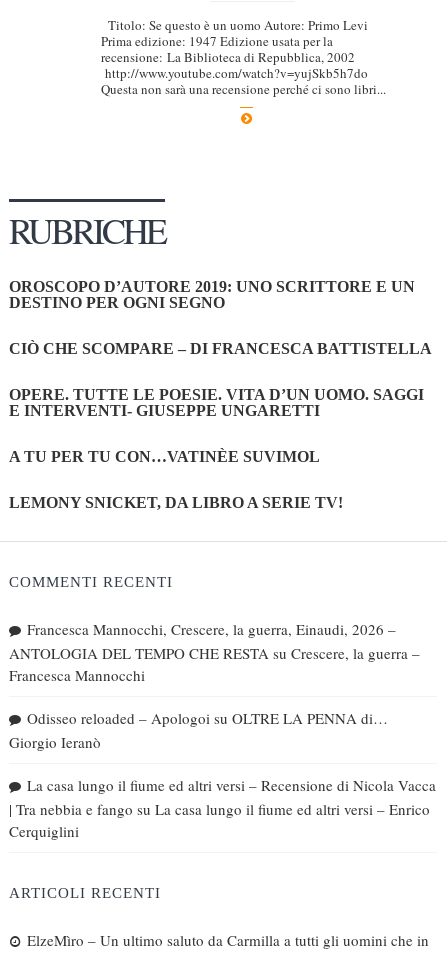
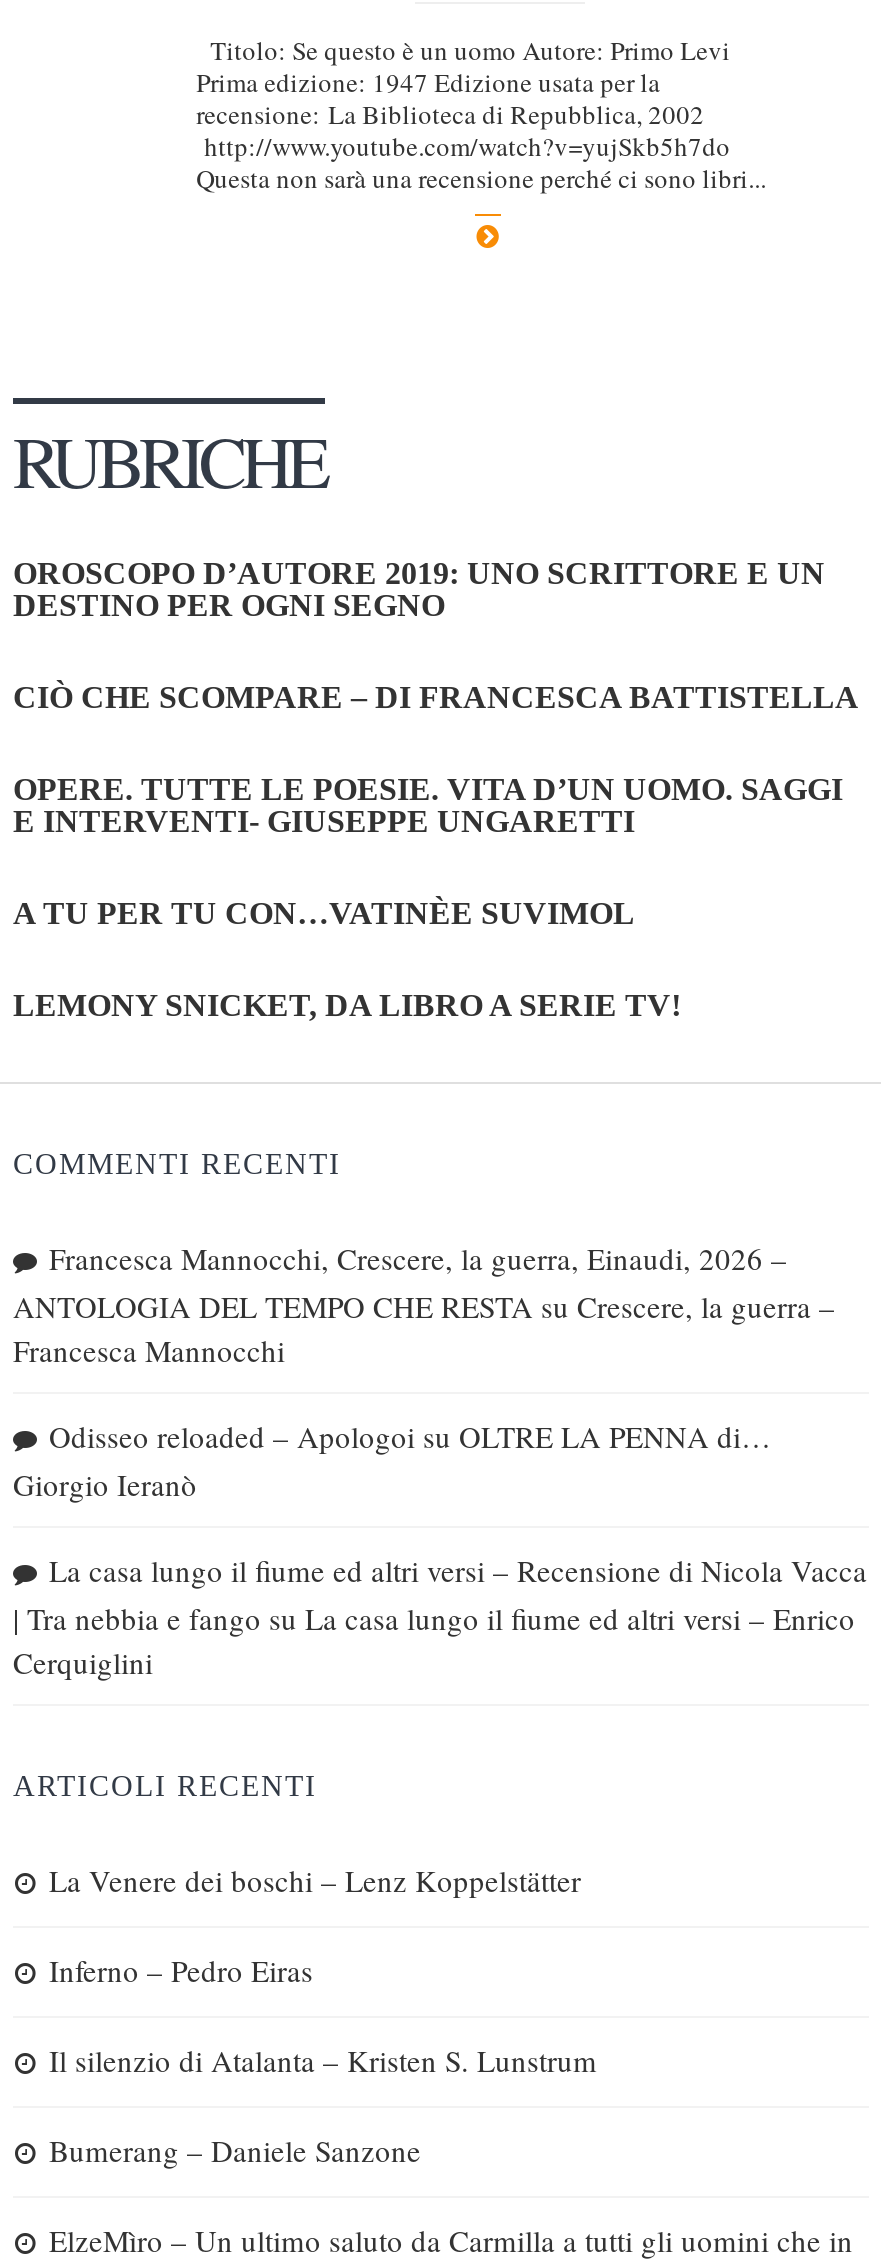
+ La Venere dei boschi – Lenz Koppelstätter
+ Inferno – Pedro Eiras
+ Il silenzio di Atalanta – Kristen S. Lunstrum
+ Bumerang – Daniele Sanzone
